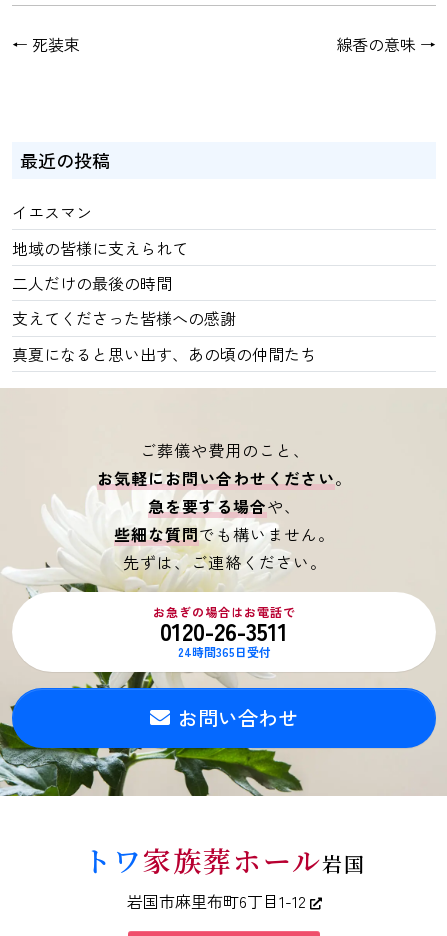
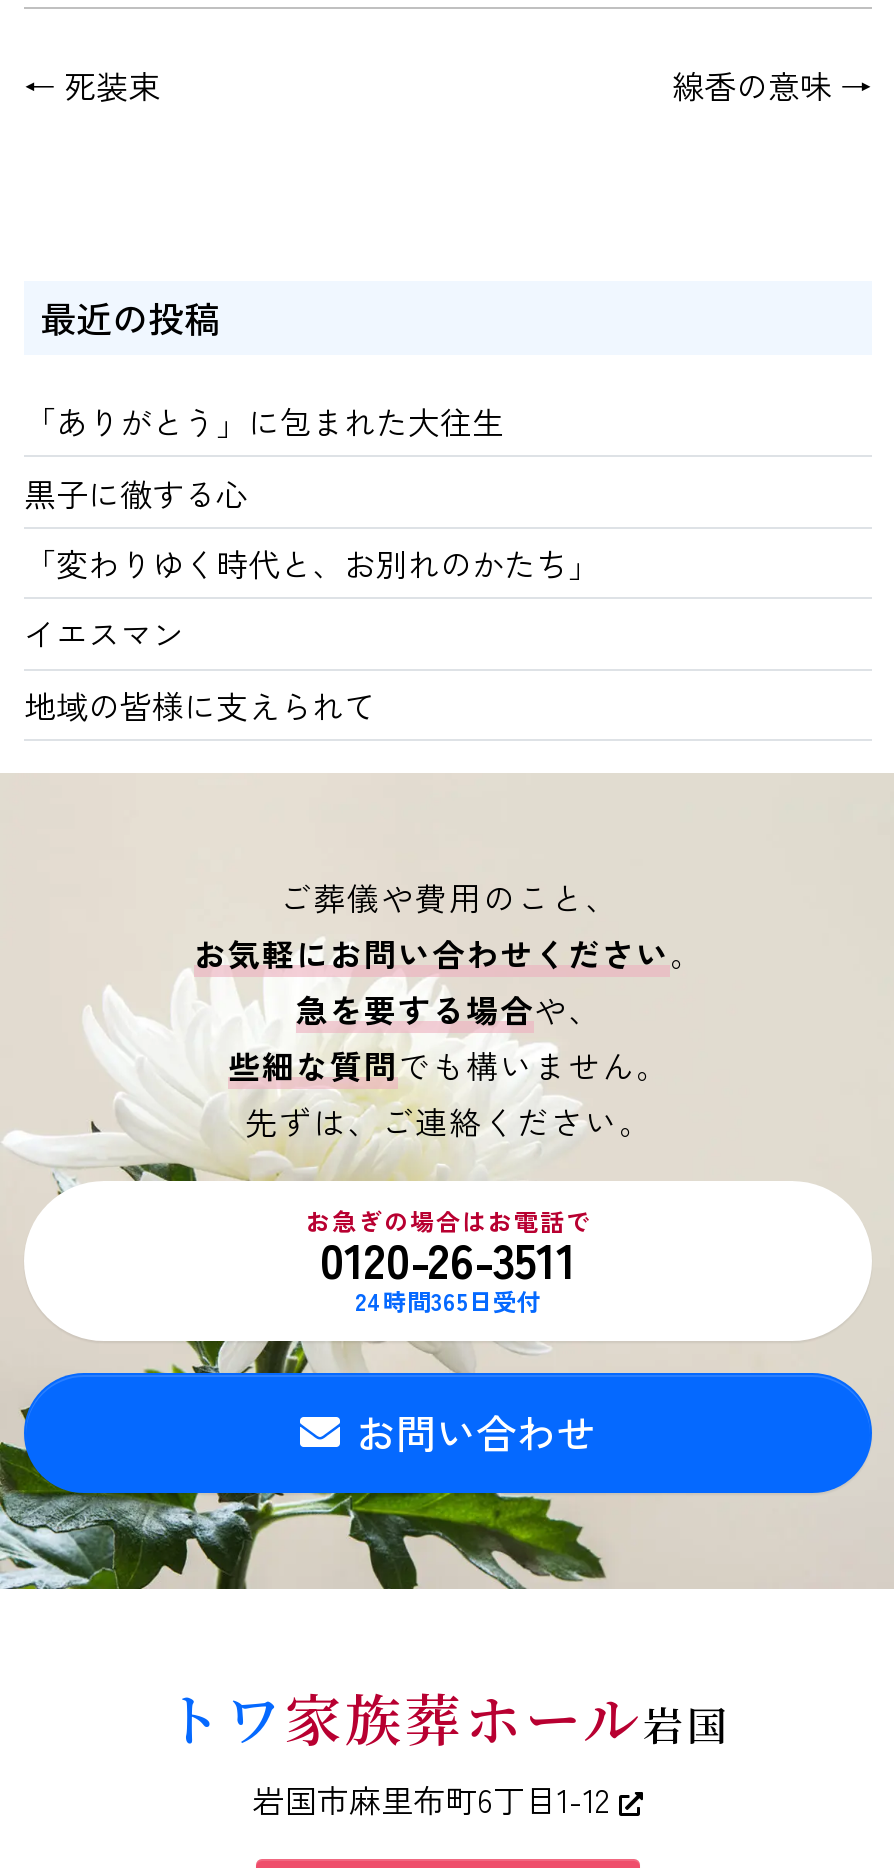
+ 「ありがとう」に包まれた大往生
+ 黒子に徹する心
+ 「変わりゆく時代と、お別れのかたち」

moved down: イエスマン | 地域の皆様に支えられて

- 二人だけの最後の時間
- 支えてくださった皆様への感謝
- 真夏になると思い出す、あの頃の仲間たち
